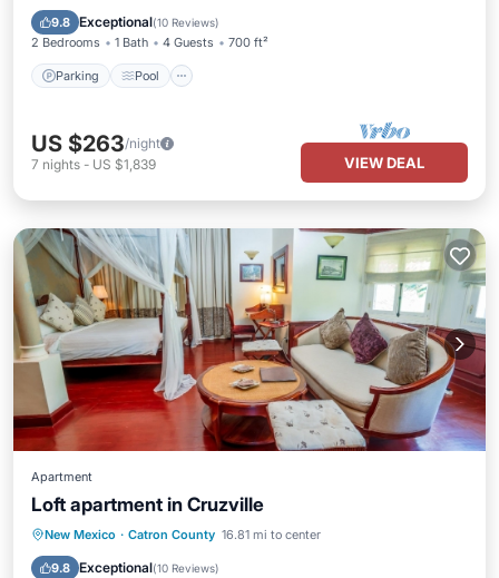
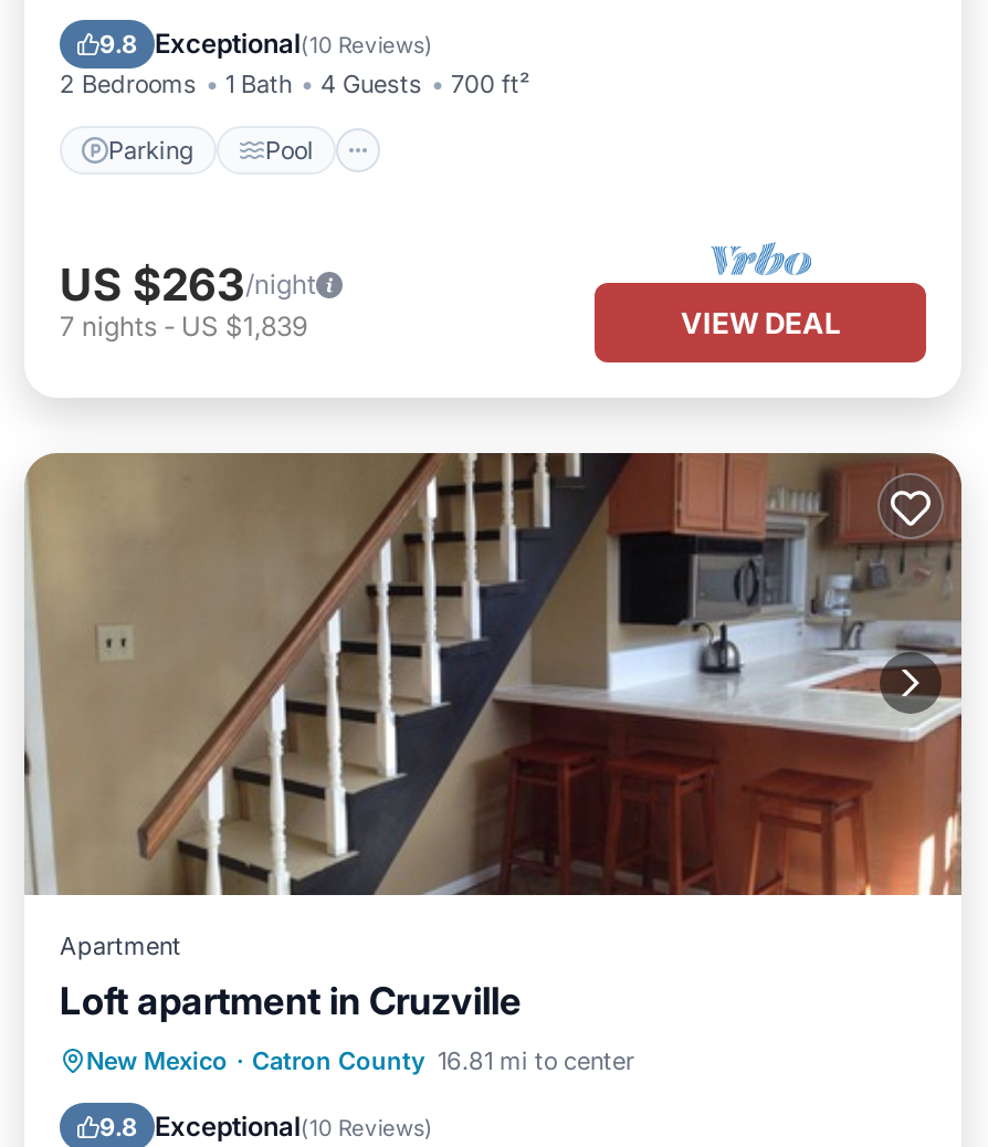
- [image]
+ [image]
